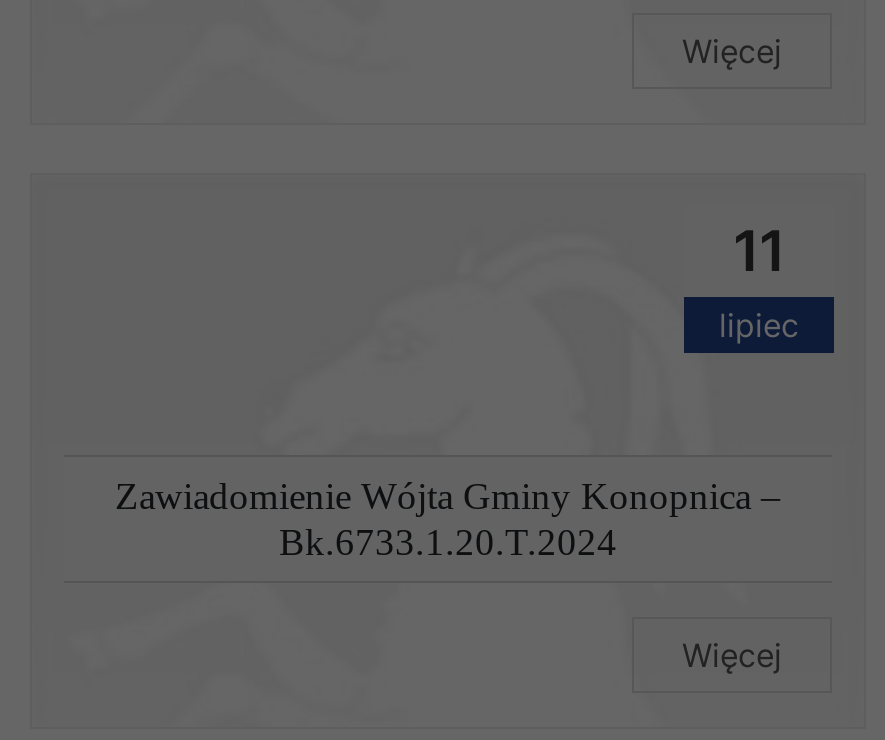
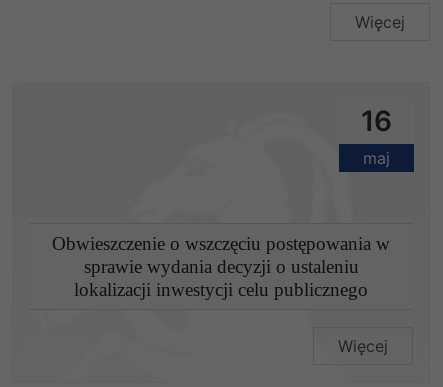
- 11
- lipiec
+ 16
+ maj

- Zawiadomienie Wójta Gminy Konopnica –
- Bk.6733.1.20.T.2024
+ Obwieszczenie o wszczęciu postępowania w
+ sprawie wydania decyzji o ustaleniu
+ lokalizacji inwestycji celu publicznego
